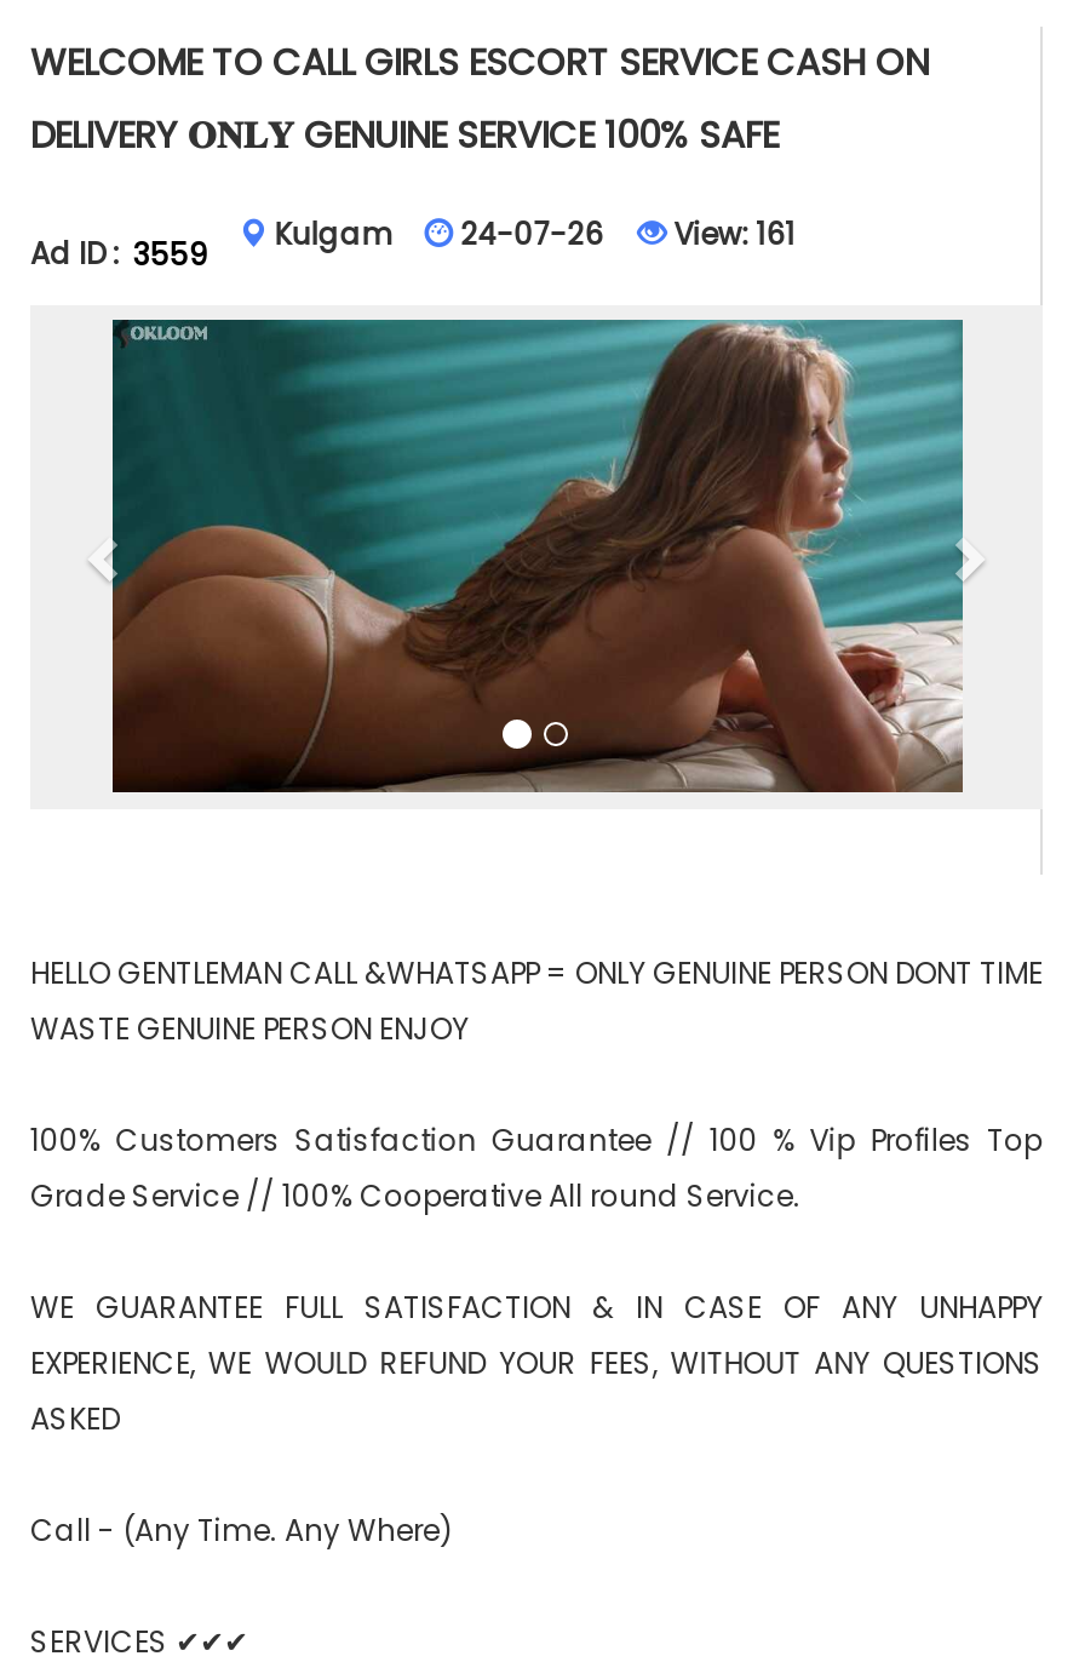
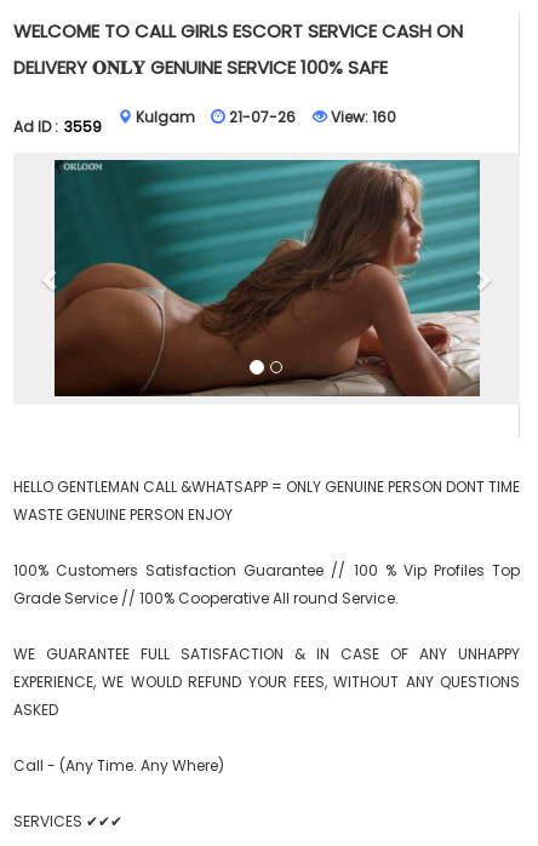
- 24-07-26
+ 21-07-26

- View: 161
+ View: 160
